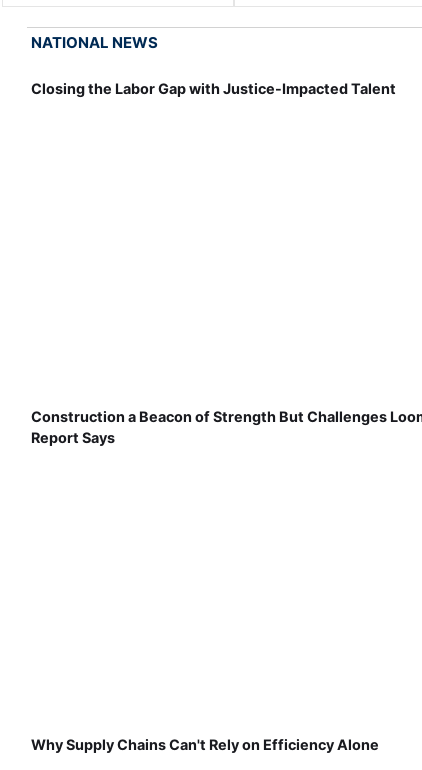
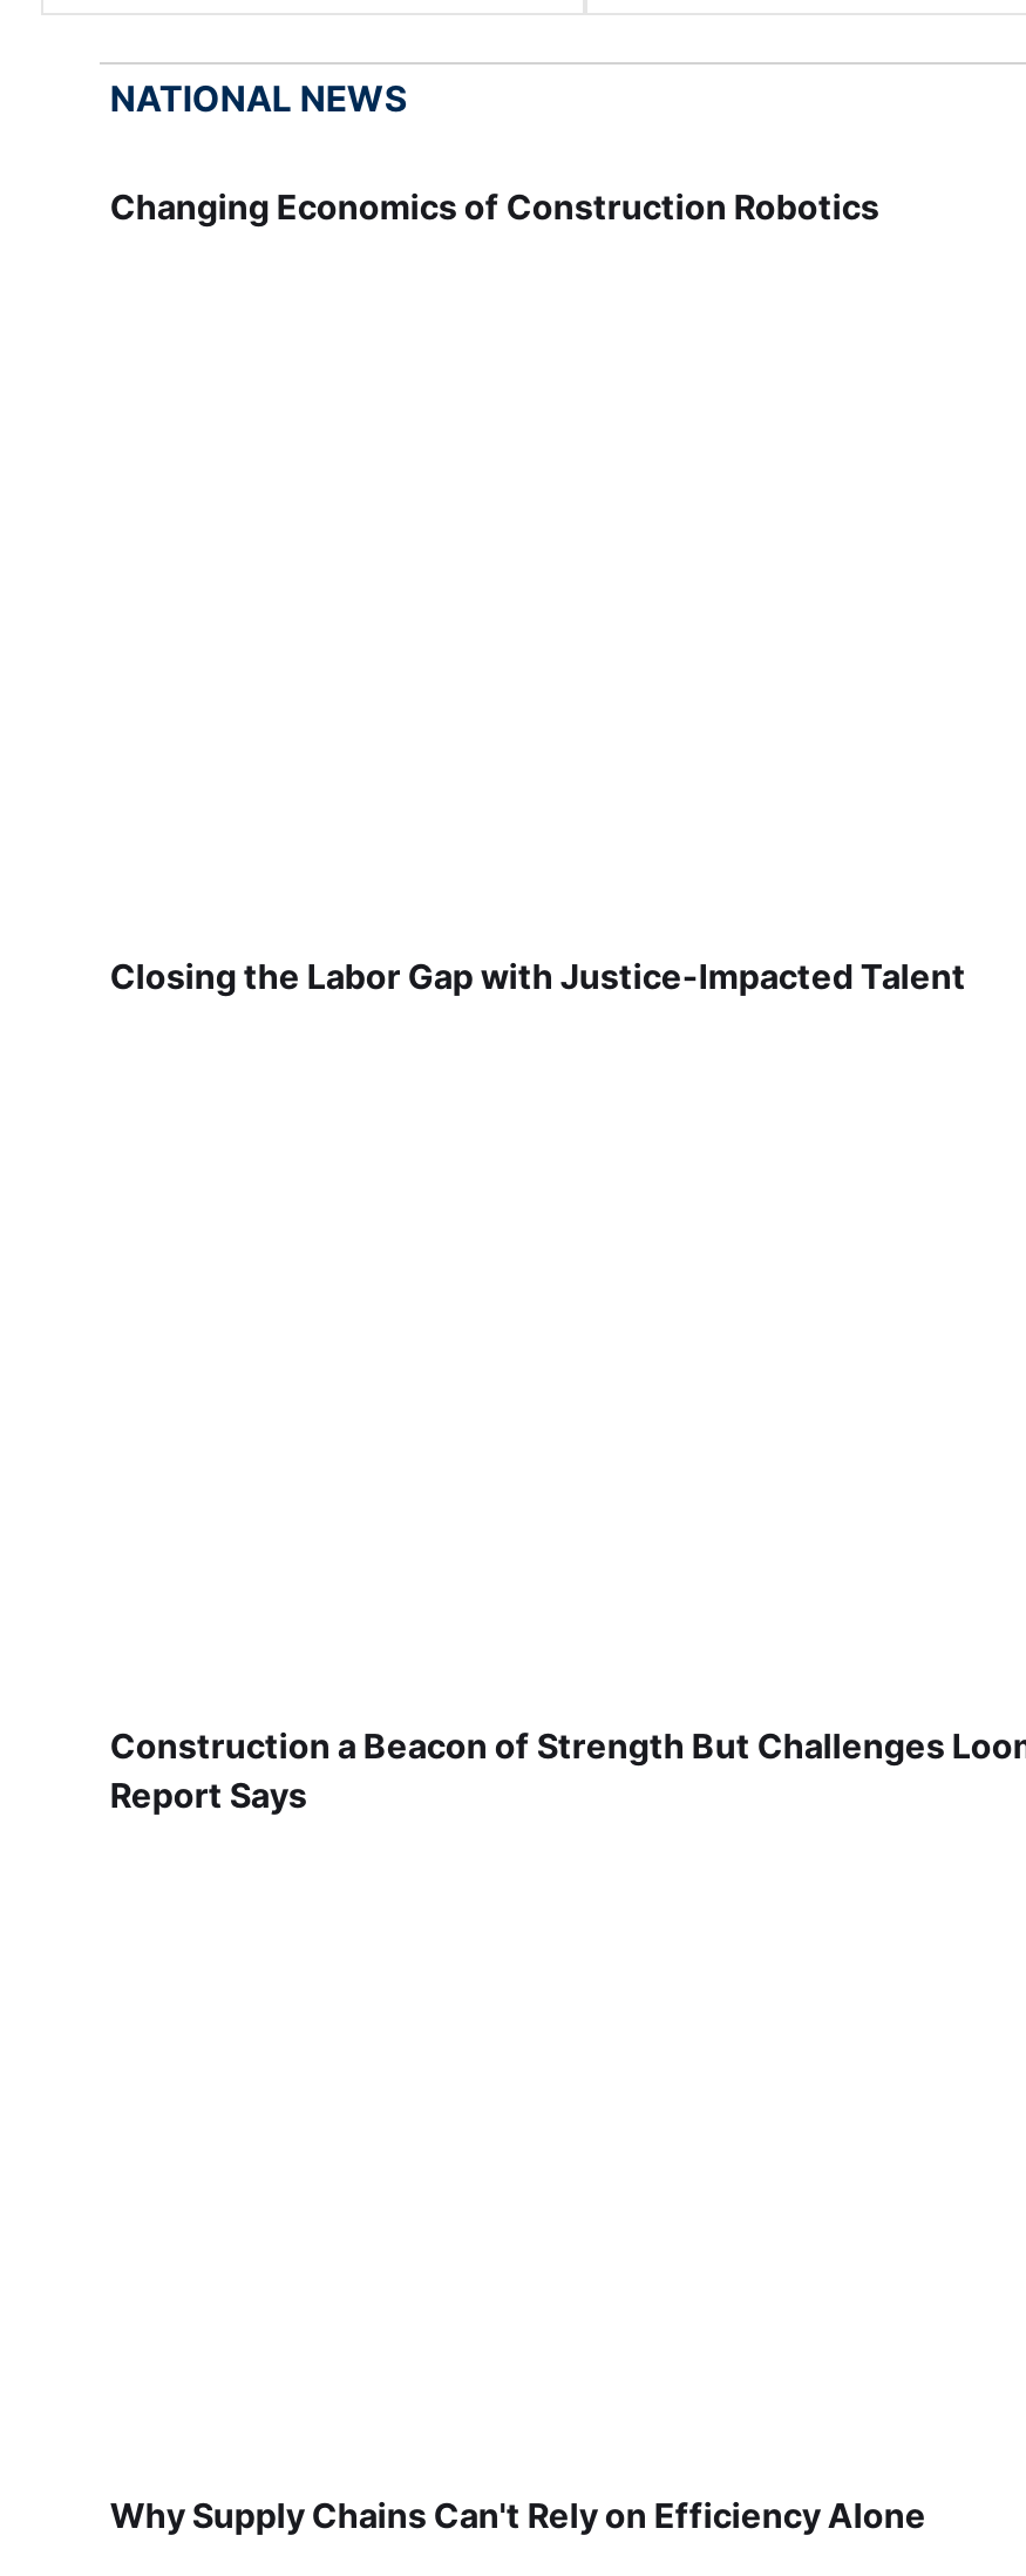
+ Changing Economics of Construction Robotics
